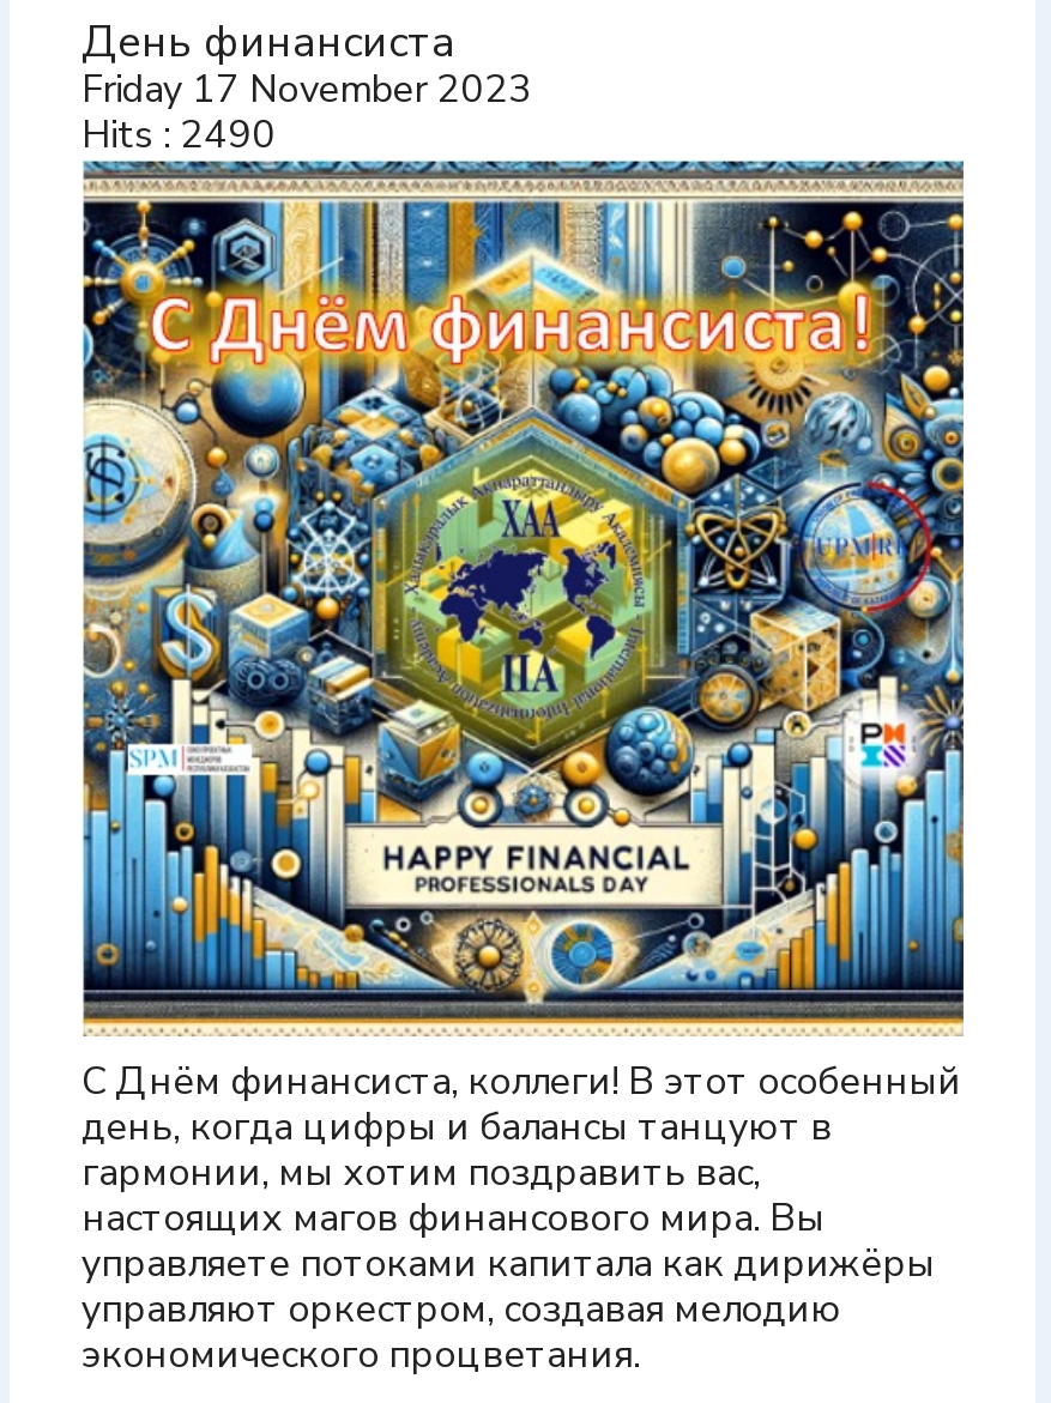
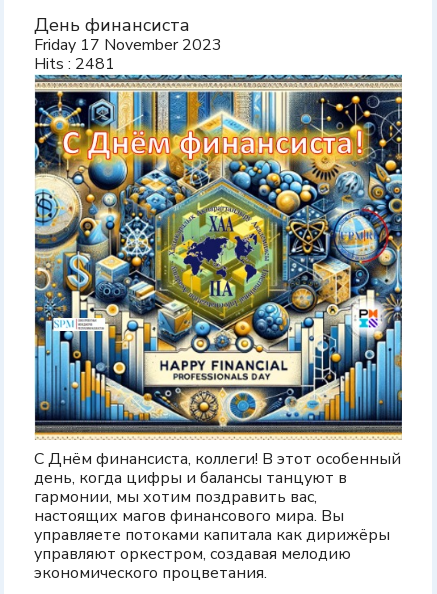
- Hits: 2490
+ Hits: 2481
